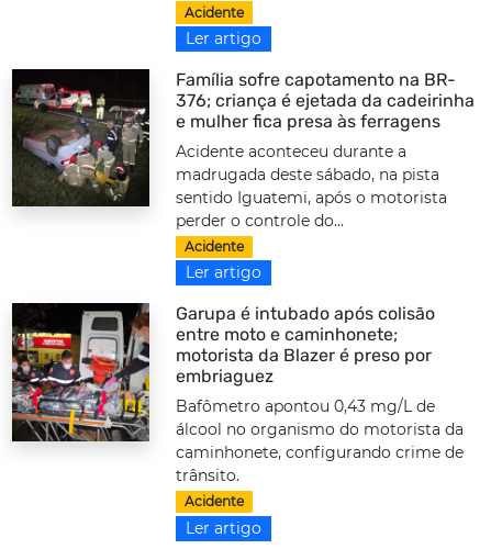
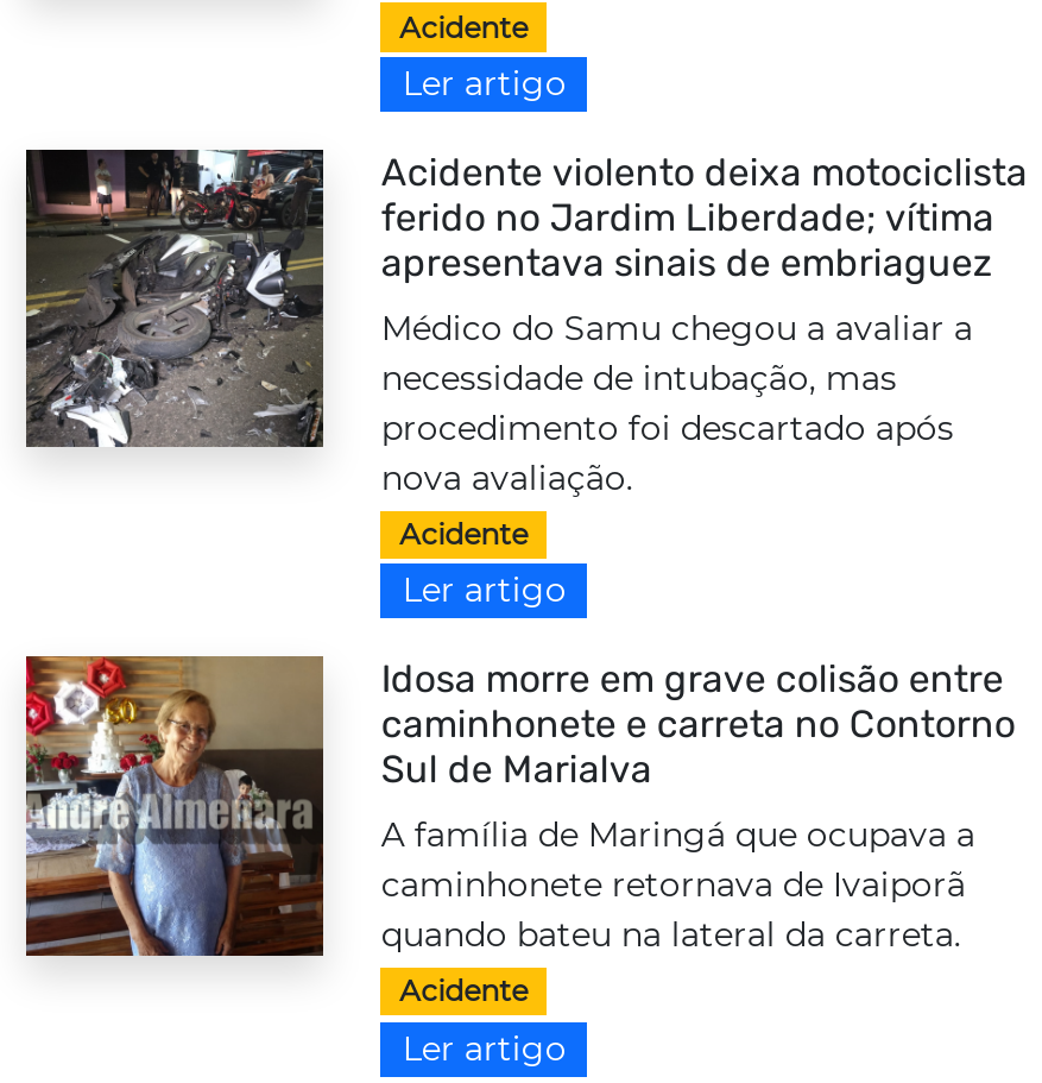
- [image]
- Família sofre capotamento na BR-
- 376; criança é ejetada da cadeirinha
- e mulher fica presa às ferragens
+ [image]
+ Acidente violento deixa motociclista
+ ferido no Jardim Liberdade; vítima
+ apresentava sinais de embriaguez

- Acidente aconteceu durante a
- madrugada deste sábado, na pista
- sentido Iguatemi, após o motorista
- perder o controle do...
+ Médico do Samu chegou a avaliar a
+ necessidade de intubação, mas
+ procedimento foi descartado após
+ nova avaliação.

- [image]
- Garupa é intubado após colisão
- entre moto e caminhonete;
- motorista da Blazer é preso por
- embriaguez
+ [image]
+ Idosa morre em grave colisão entre
+ caminhonete e carreta no Contorno
+ Sul de Marialva

- Bafômetro apontou 0,43 mg/L de
- álcool no organismo do motorista da
- caminhonete, configurando crime de
- trânsito.
+ A família de Maringá que ocupava a
+ caminhonete retornava de Ivaiporã
+ quando bateu na lateral da carreta.
